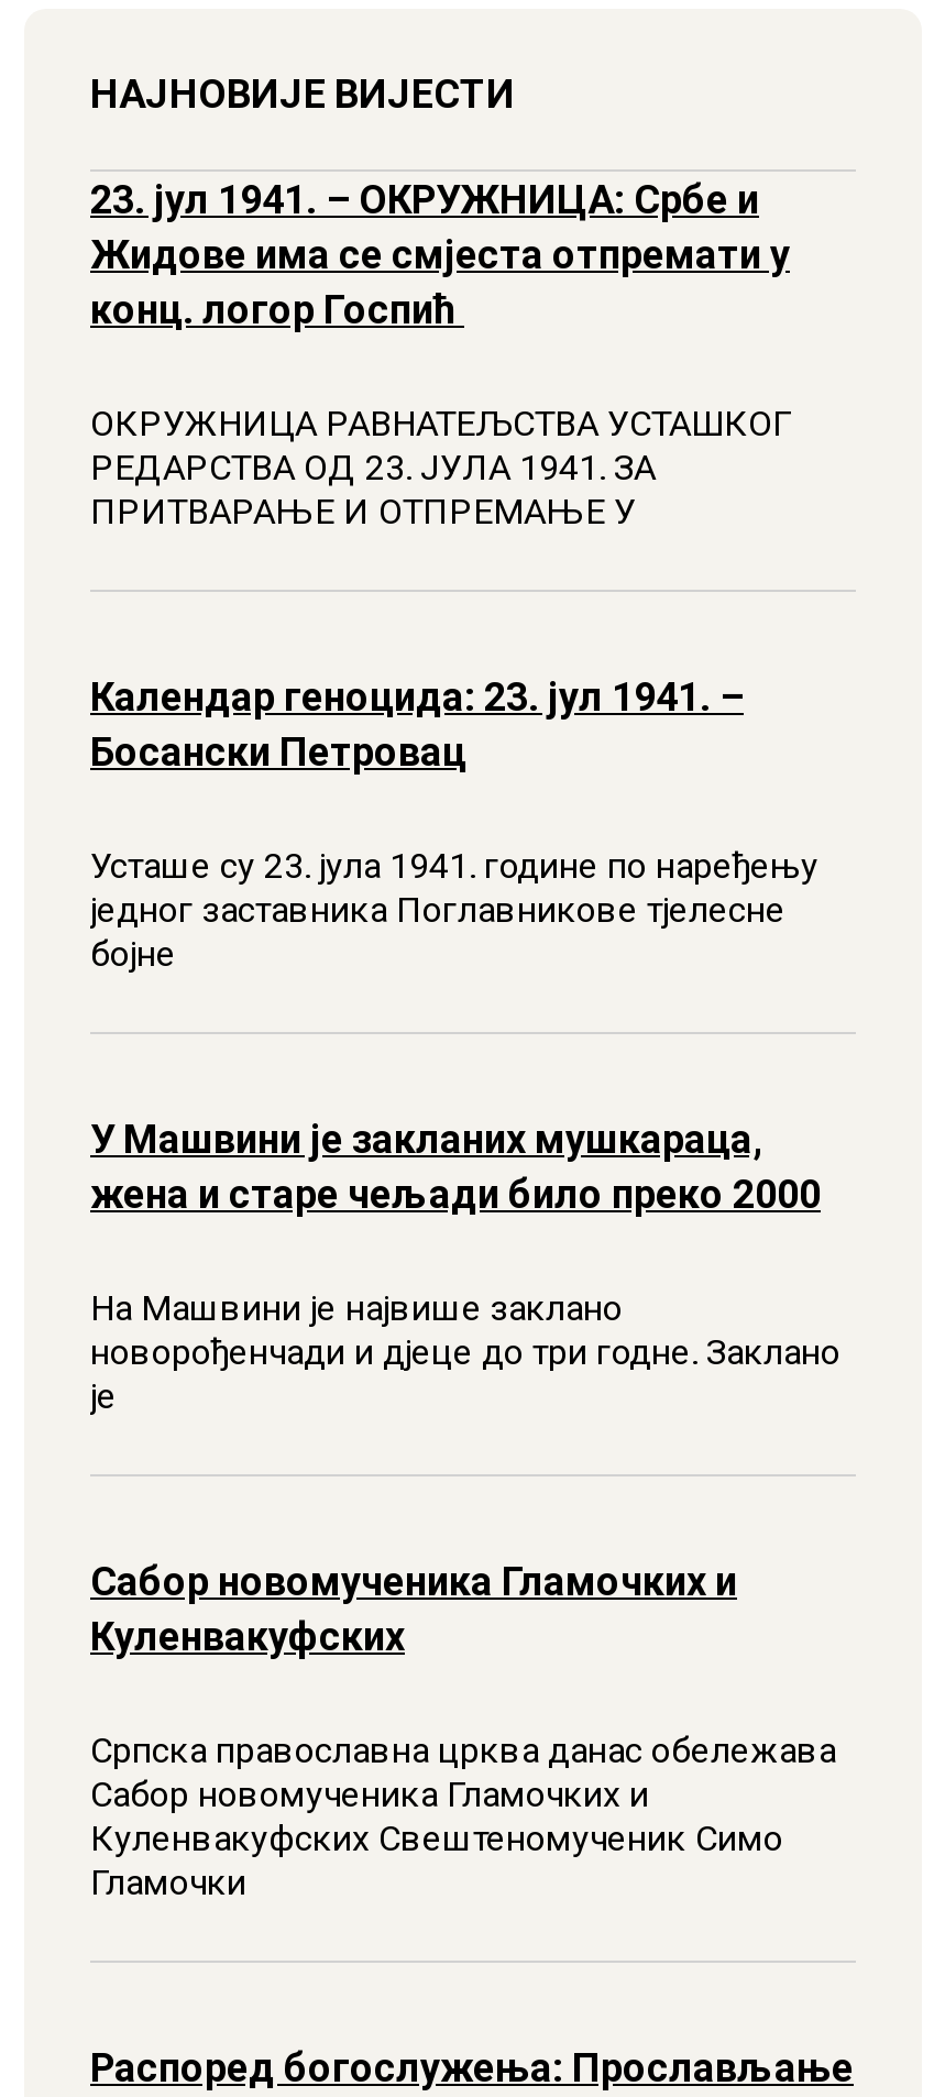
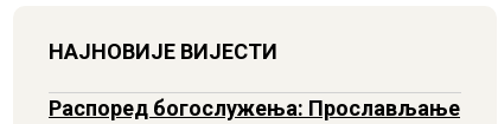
- 23. јул 1941. – ОКРУЖНИЦА: Србе и
- Жидове има се смјеста отпремати у
- конц. логор Госпић
- ОКРУЖНИЦА РАВНАТЕЉСТВА УСТАШКОГ
- РЕДАРСТВА ОД 23. ЈУЛА 1941. ЗА
- ПРИТВАРАЊЕ И ОТПРЕМАЊЕ У

- Календар геноцида: 23. јул 1941. –
- Босански Петровац
- Усташе су 23. јула 1941. године по наређењу
- једног заставника Поглавникове тјелесне
- бојне

- У Машвини је закланих мушкараца,
- жена и старе чељади било преко 2000
- На Машвини је највише заклано
- новорођенчади и дјеце до три годне. Заклано
- је

- Сабор новомученика Гламочких и
- Куленвакуфских
- Српска православна црква данас обележава
- Сабор новомученика Гламочких и
- Куленвакуфских Свештеномученик Симо
- Гламочки
